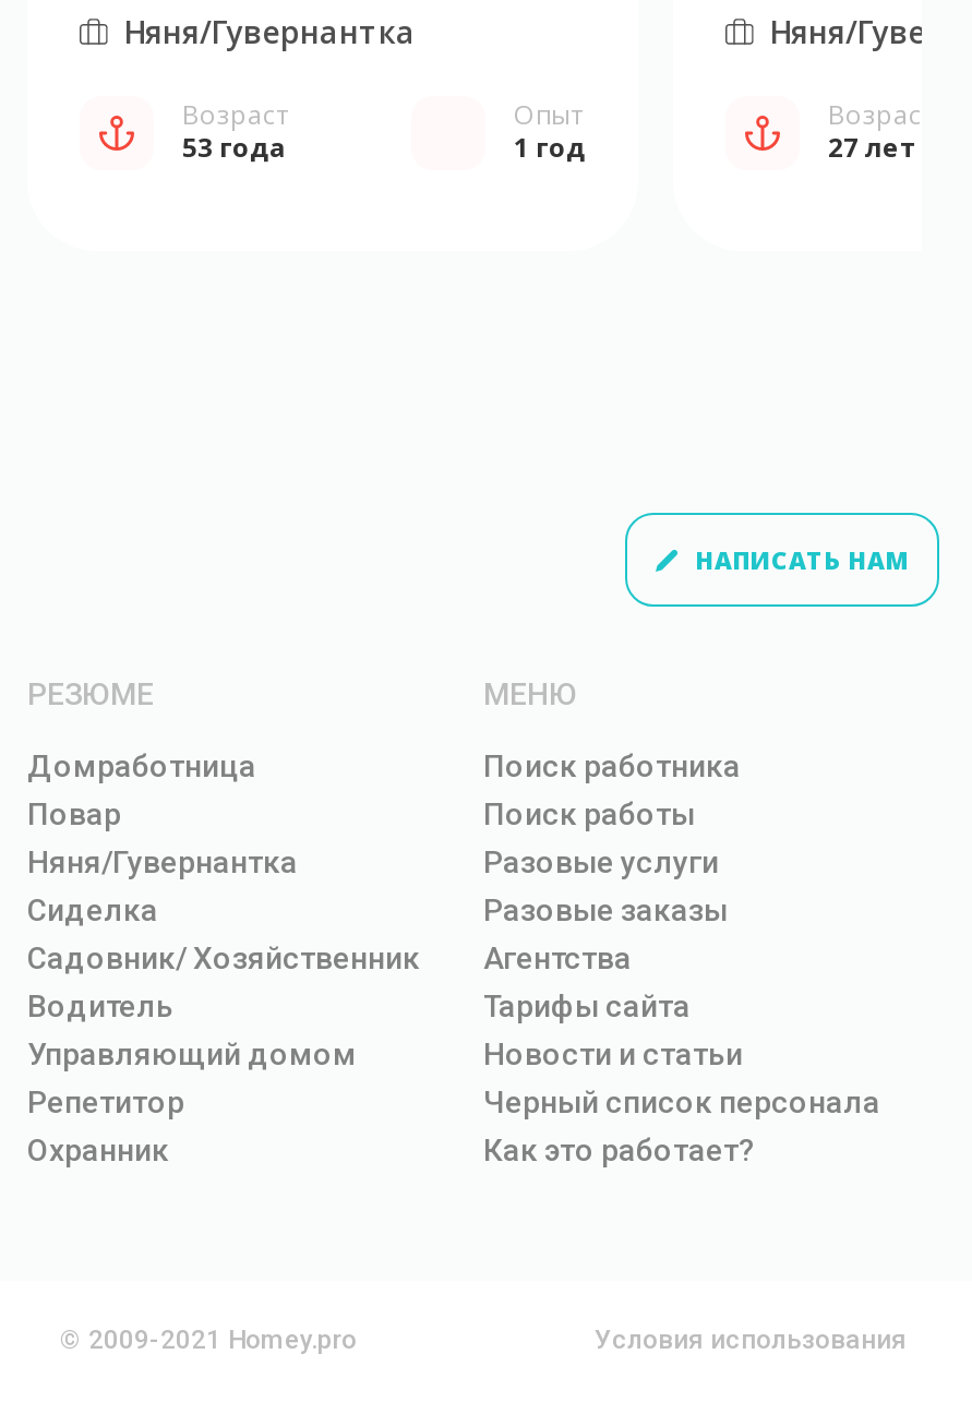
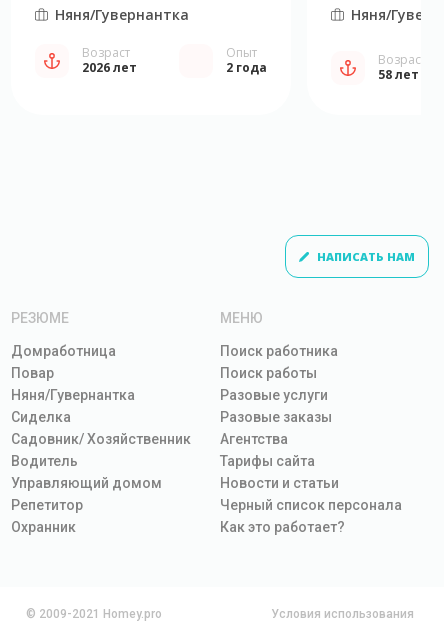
- 53 года
+ 2026 лет

- 1 год
+ 2 года

- 27 лет
+ 58 лет
